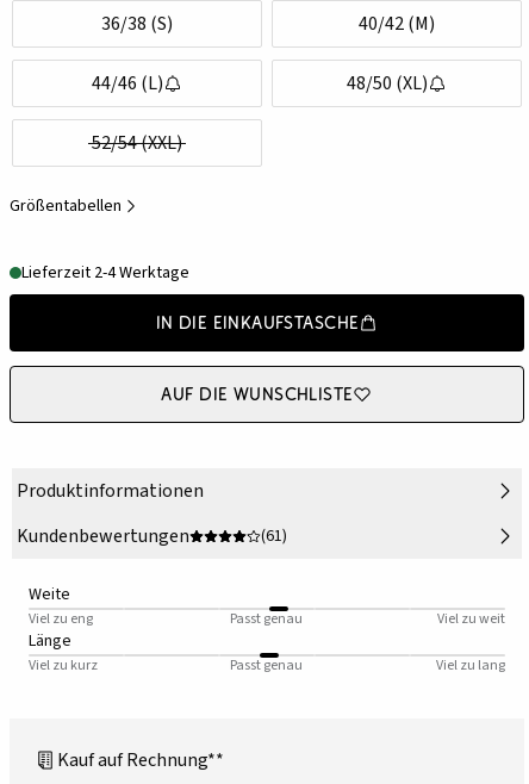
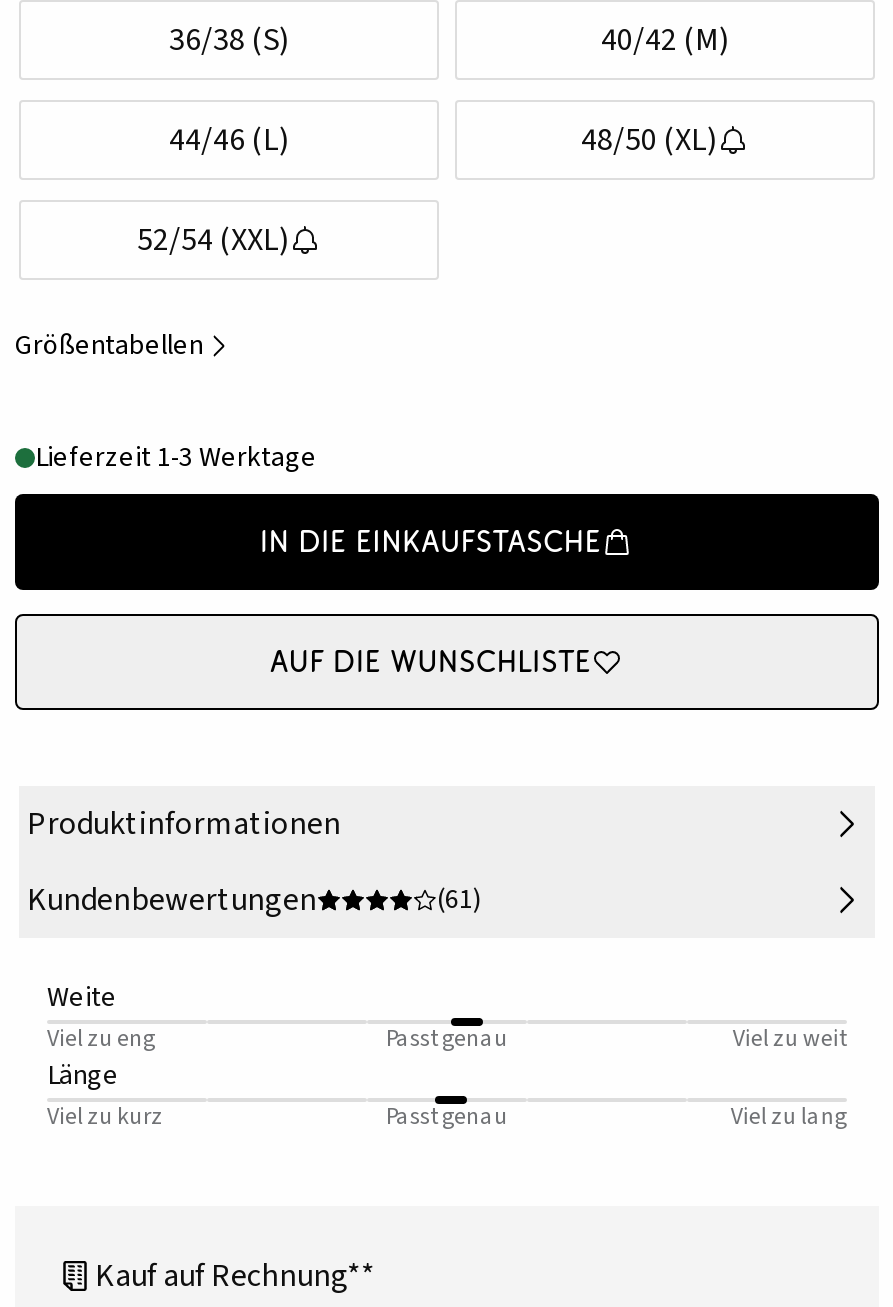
- Lieferzeit 2-4 Werktage
+ Lieferzeit 1-3 Werktage
